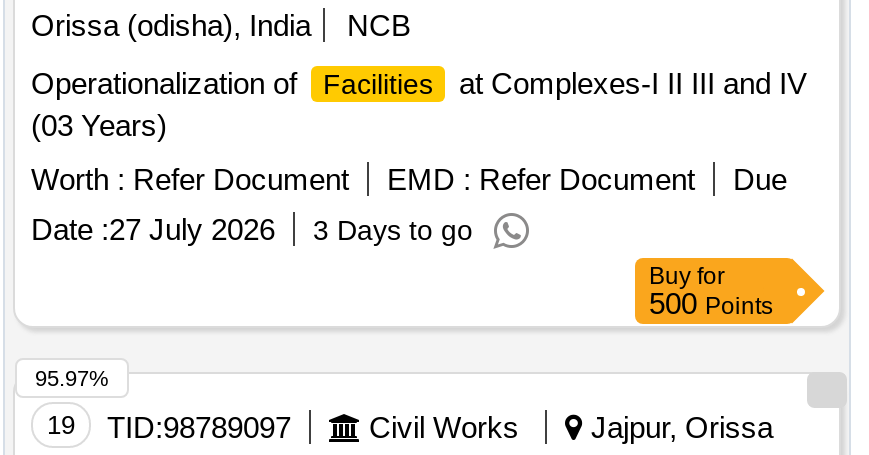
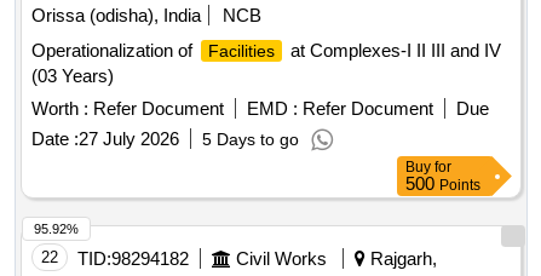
- Date : 27 July 2026 3 Days to go
+ Date : 27 July 2026 5 Days to go

- 95.97%
+ 95.92%

- 19
+ 22

- TID:98789097
+ TID:98294182

- Jajpur, Orissa
+ Rajgarh,
